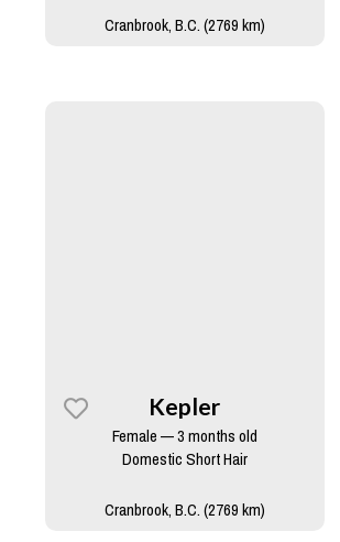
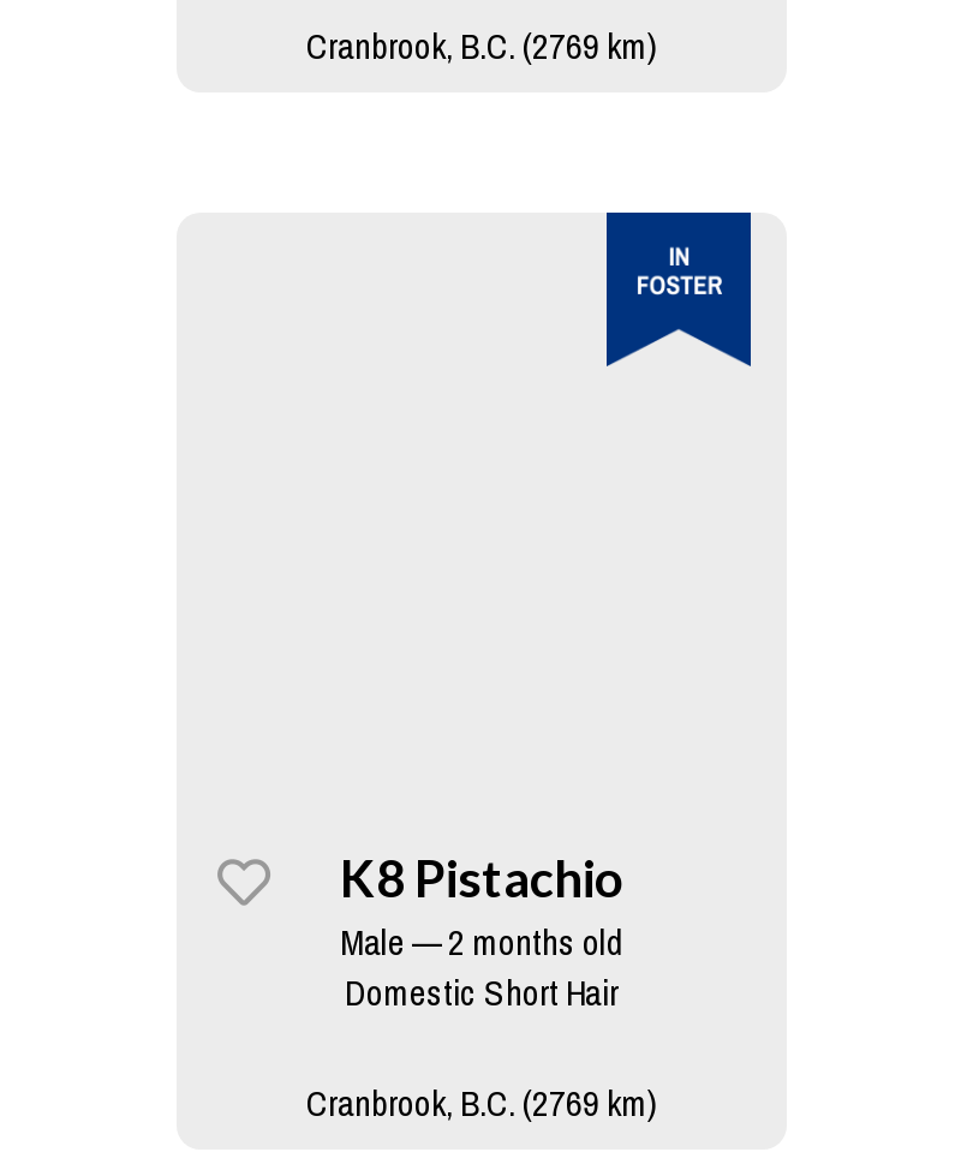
+ [image]

- Kepler
- Female — 3 months old
+ K8 Pistachio
+ Male — 2 months old
